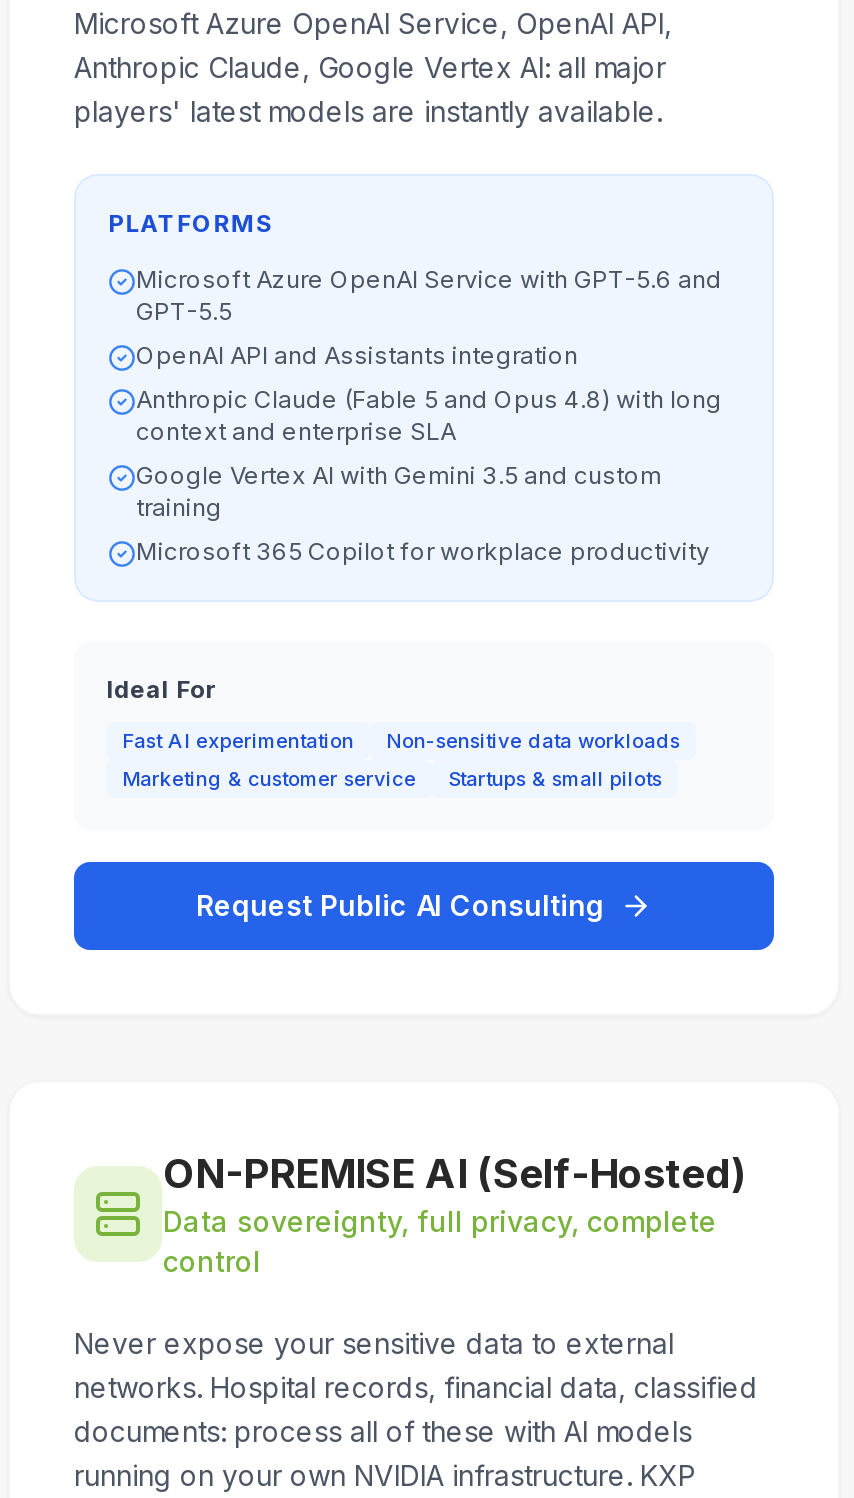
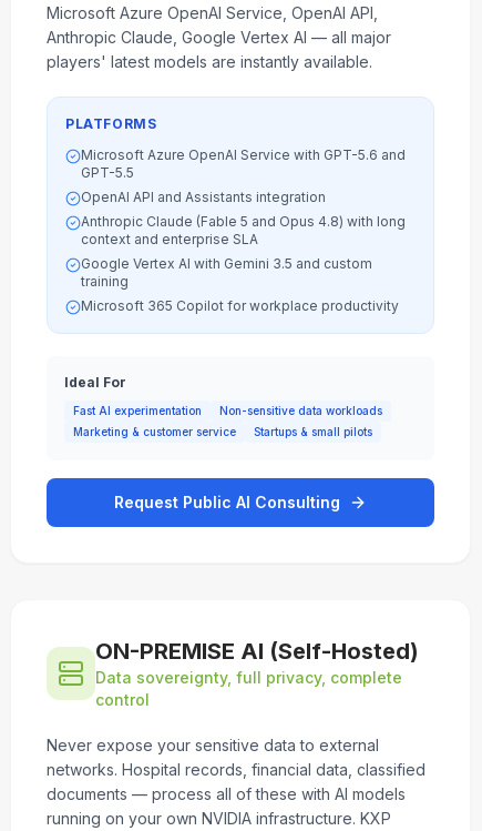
- Anthropic Claude, Google Vertex AI: all major
+ Anthropic Claude, Google Vertex AI — all major

- documents: process all of these with AI models
+ documents — process all of these with AI models
